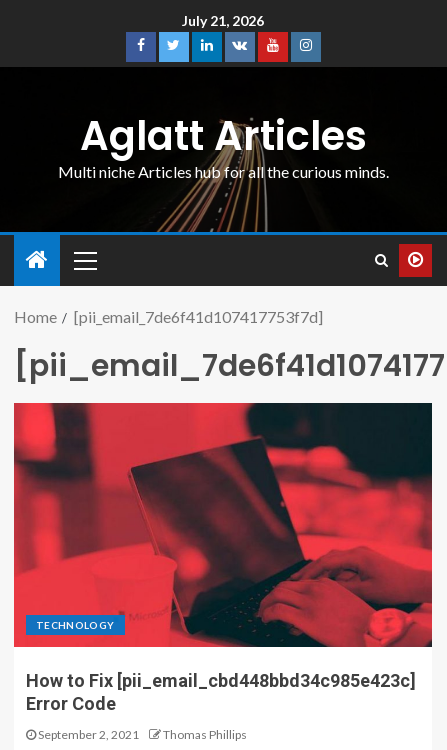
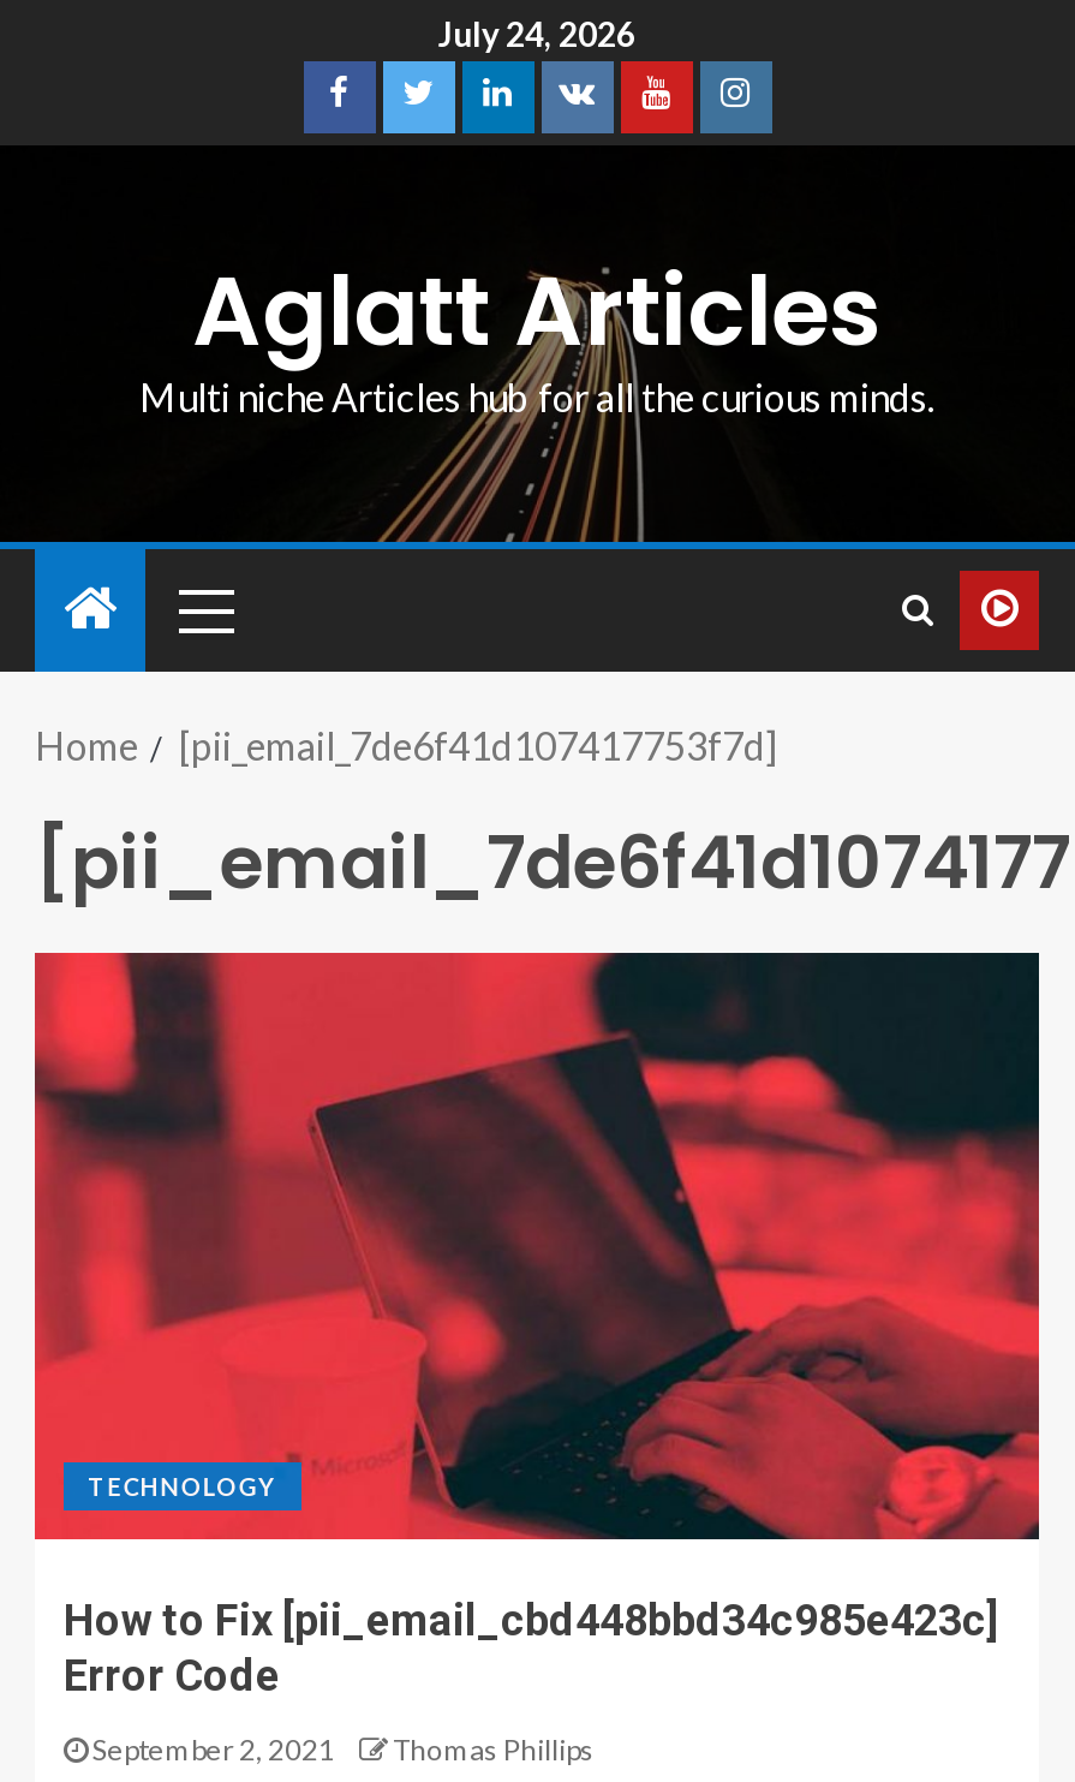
- July 21, 2026
+ July 24, 2026
